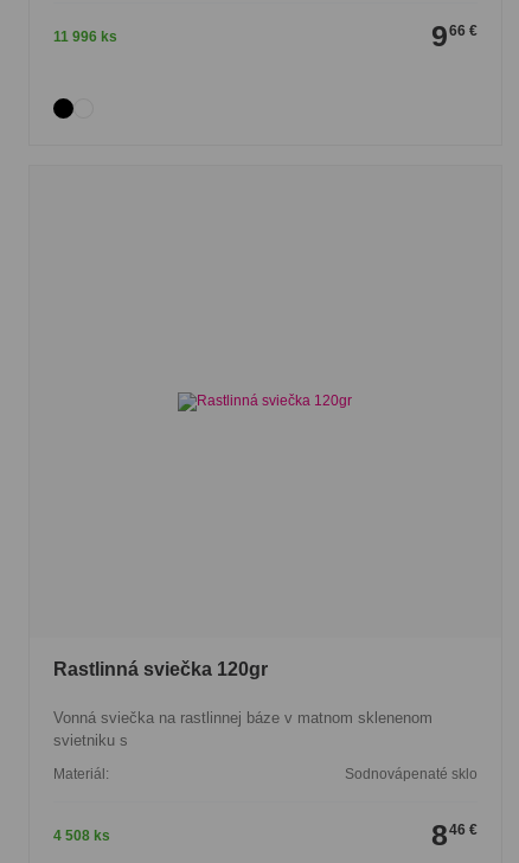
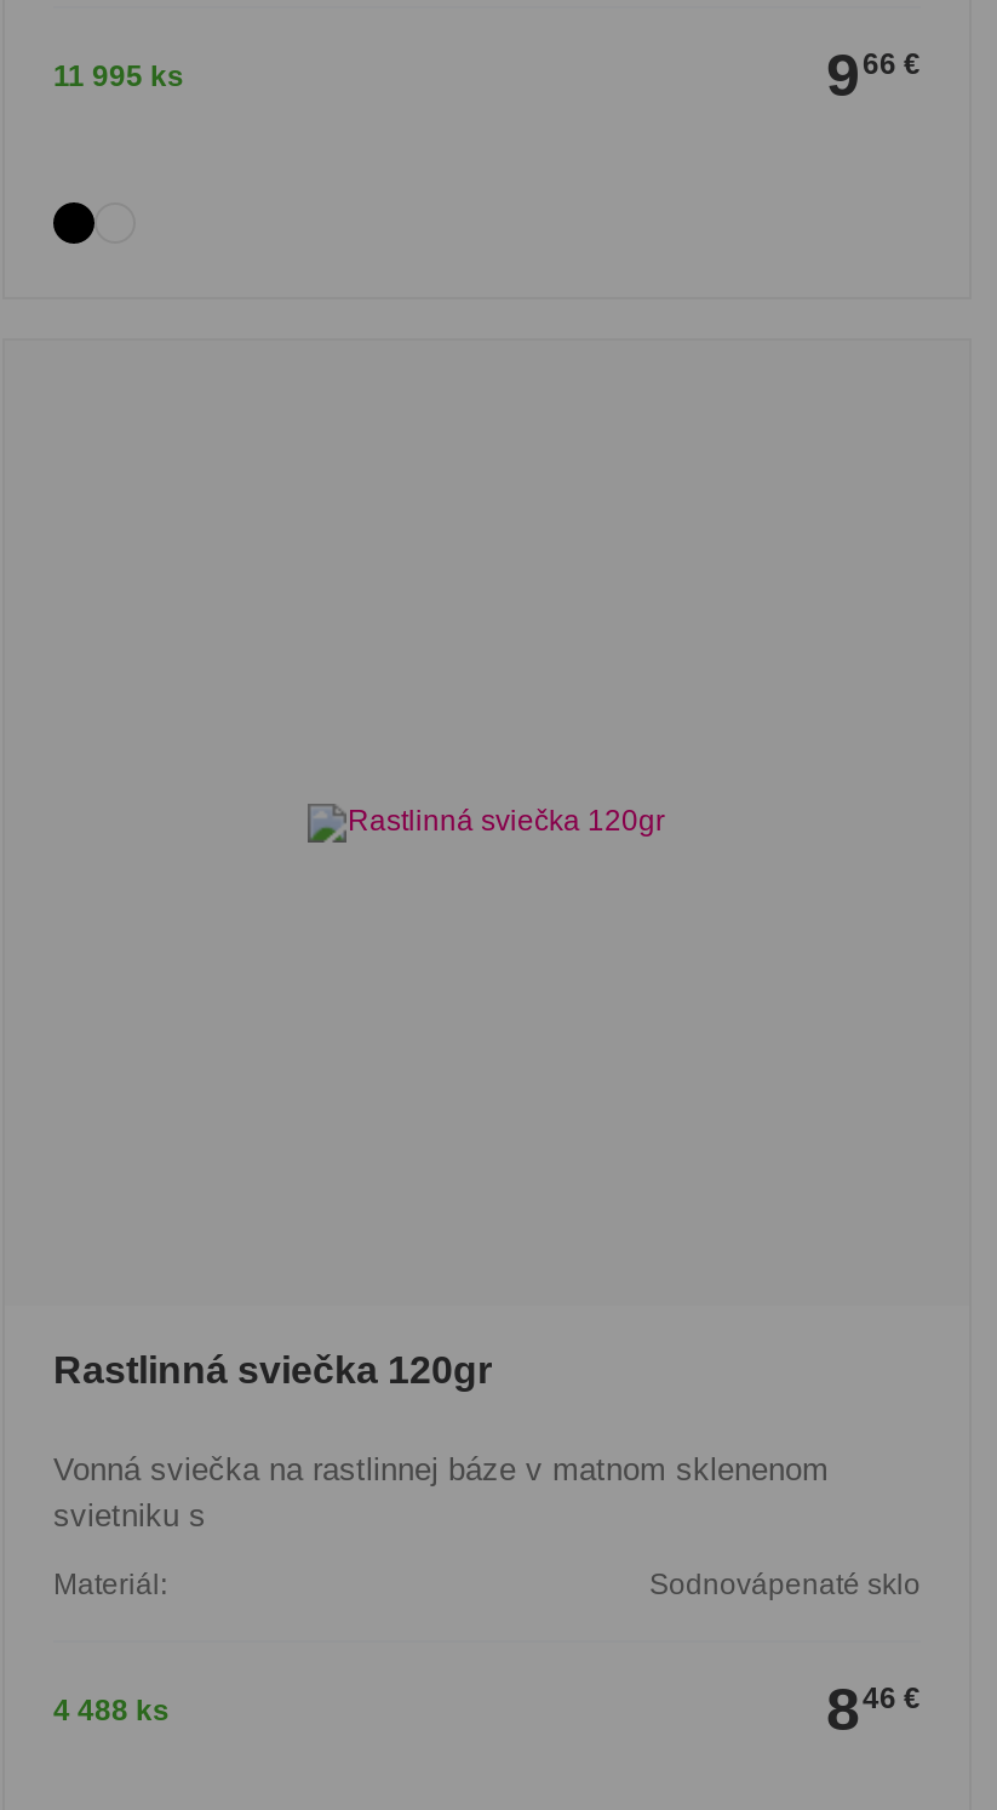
- 11 996 ks
+ 11 995 ks

- 4 508 ks
+ 4 488 ks
